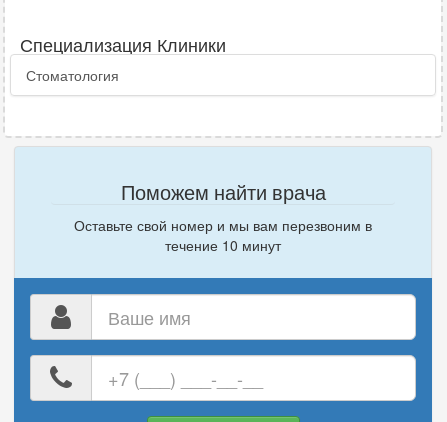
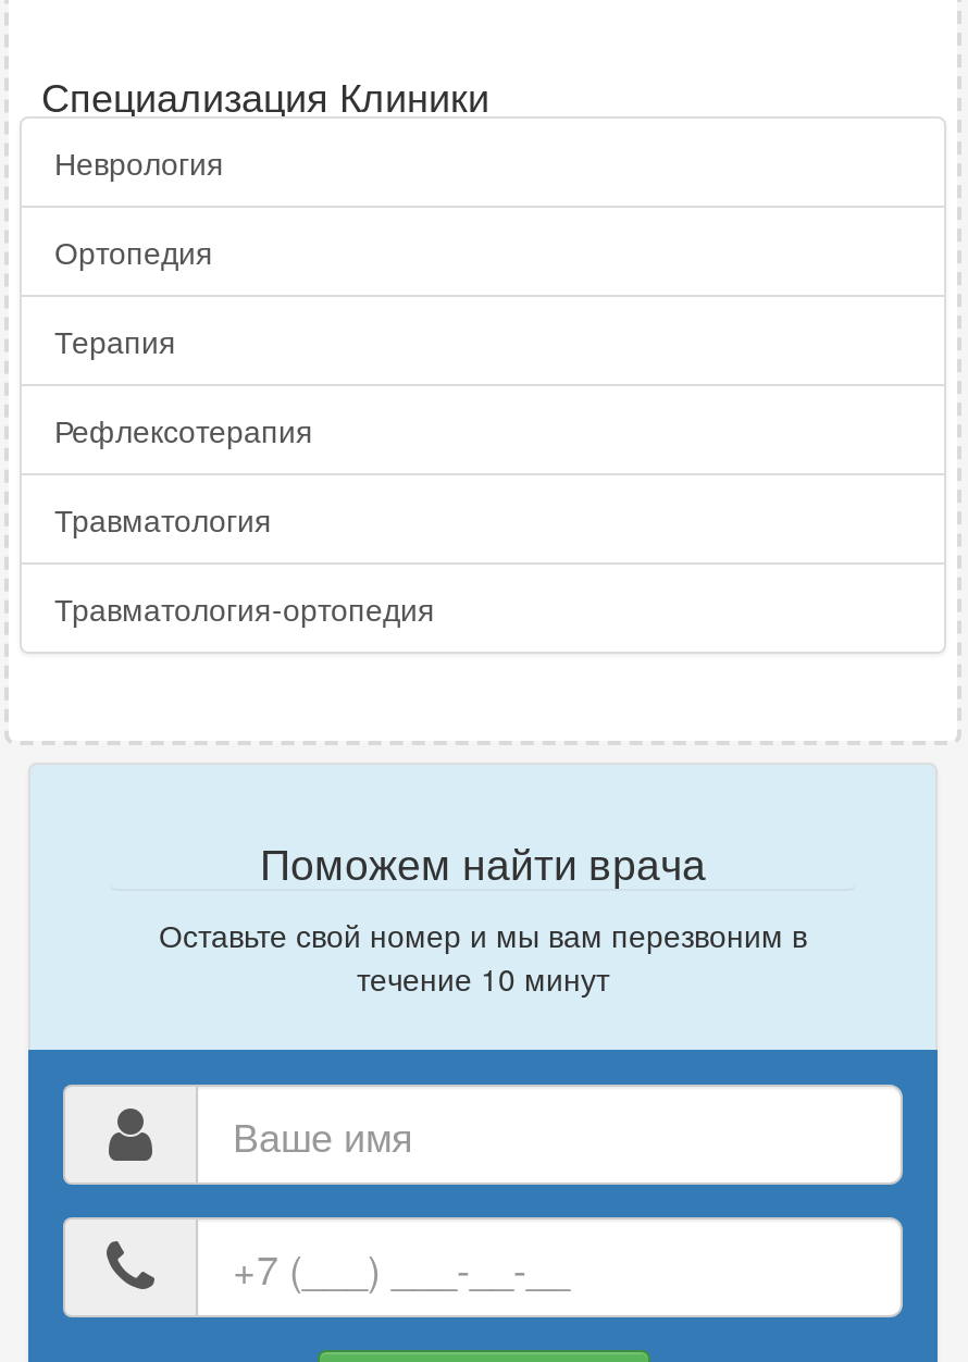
- Стоматология
+ Неврология
+ Ортопедия
+ Терапия
+ Рефлексотерапия
+ Травматология
+ Травматология-ортопедия
